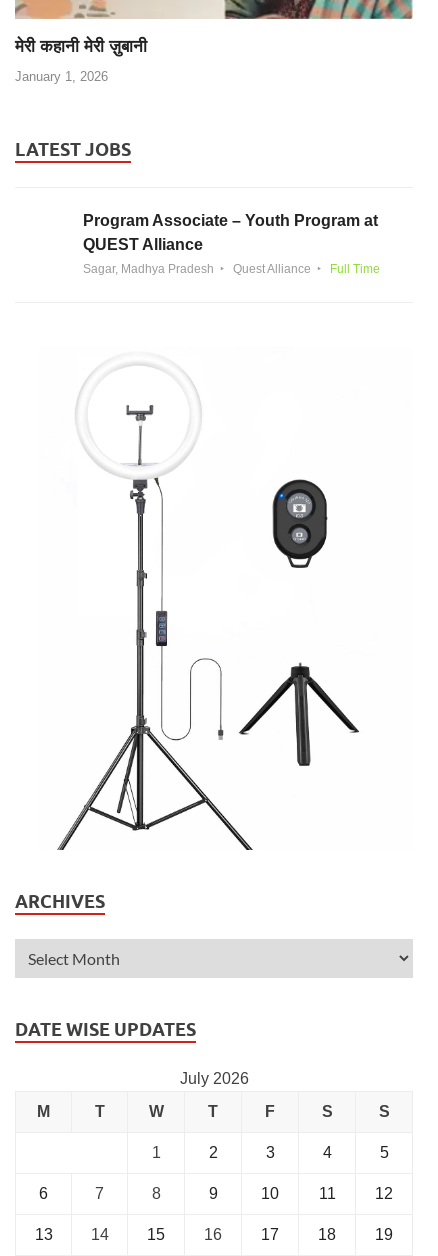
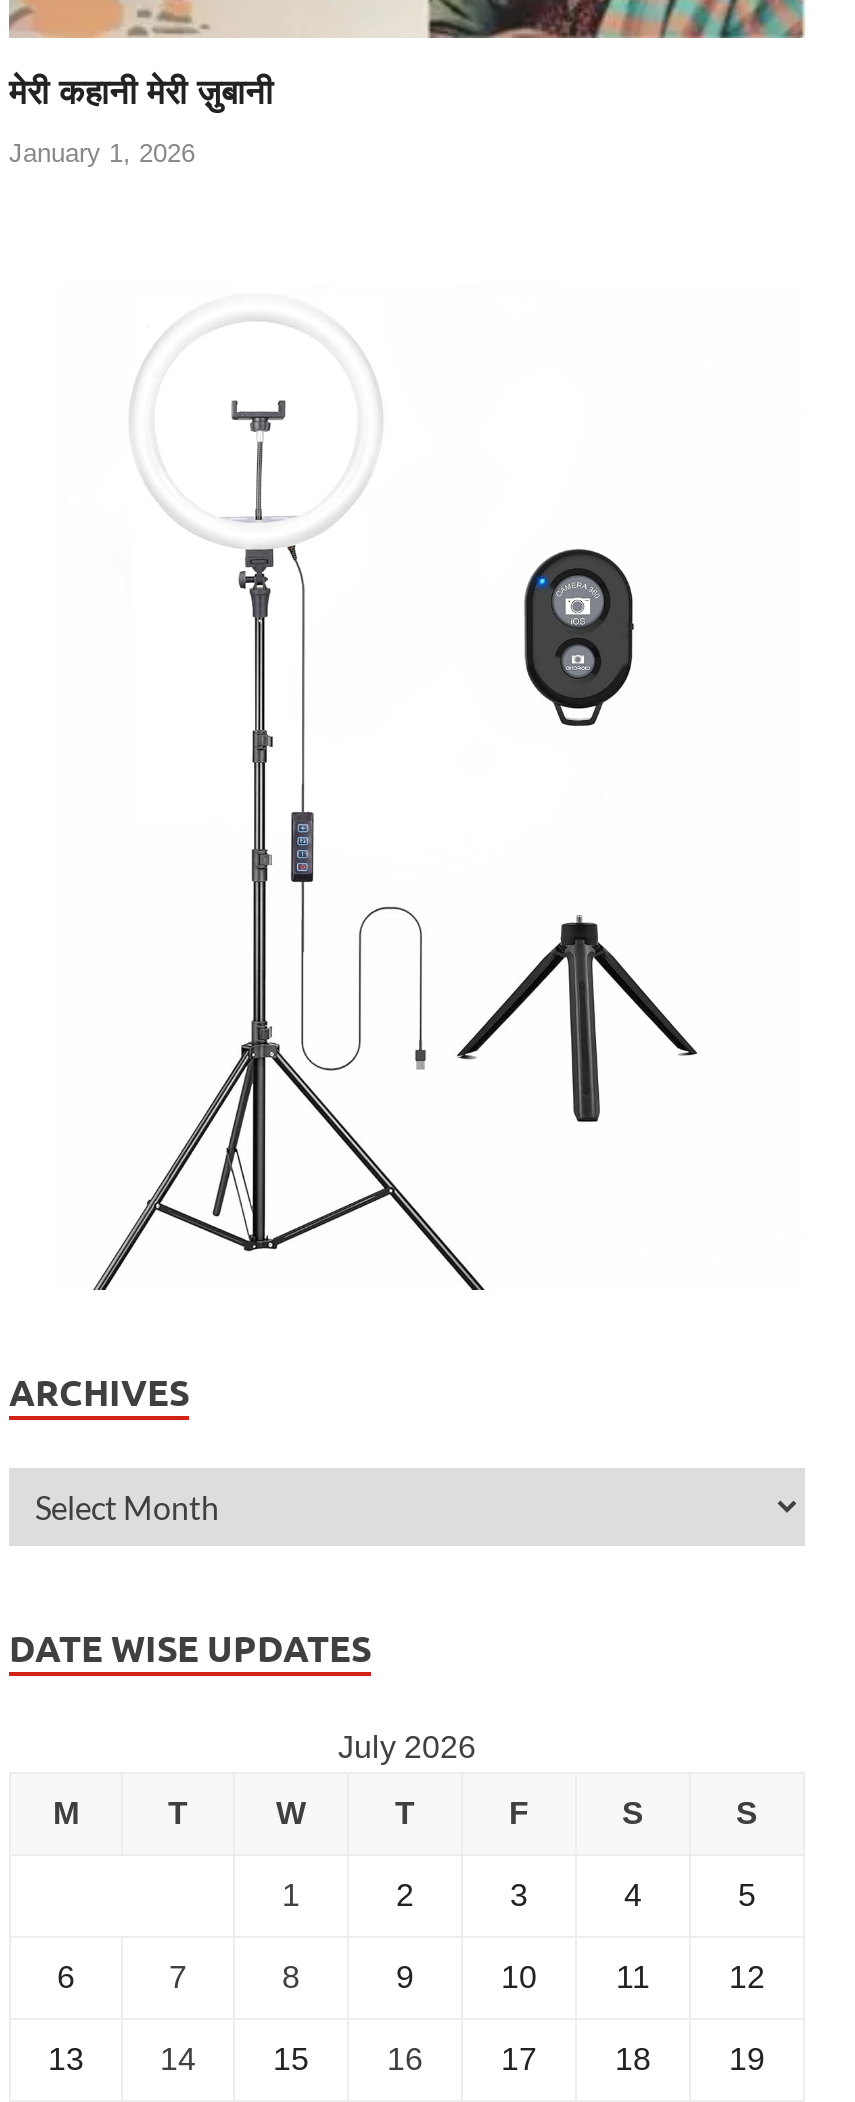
- LATEST JOBS
- Program Associate – Youth Program at
- QUEST Alliance
- Sagar, Madhya Pradesh
- Quest Alliance
- Full Time
